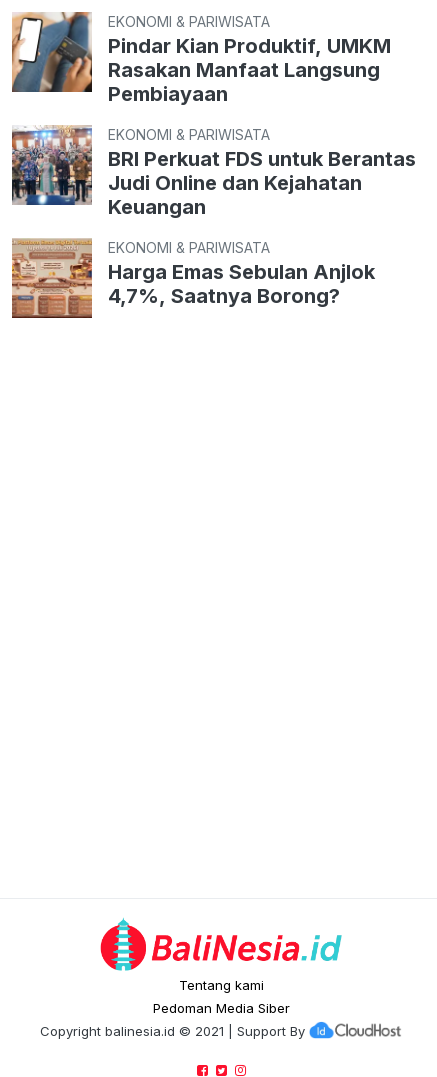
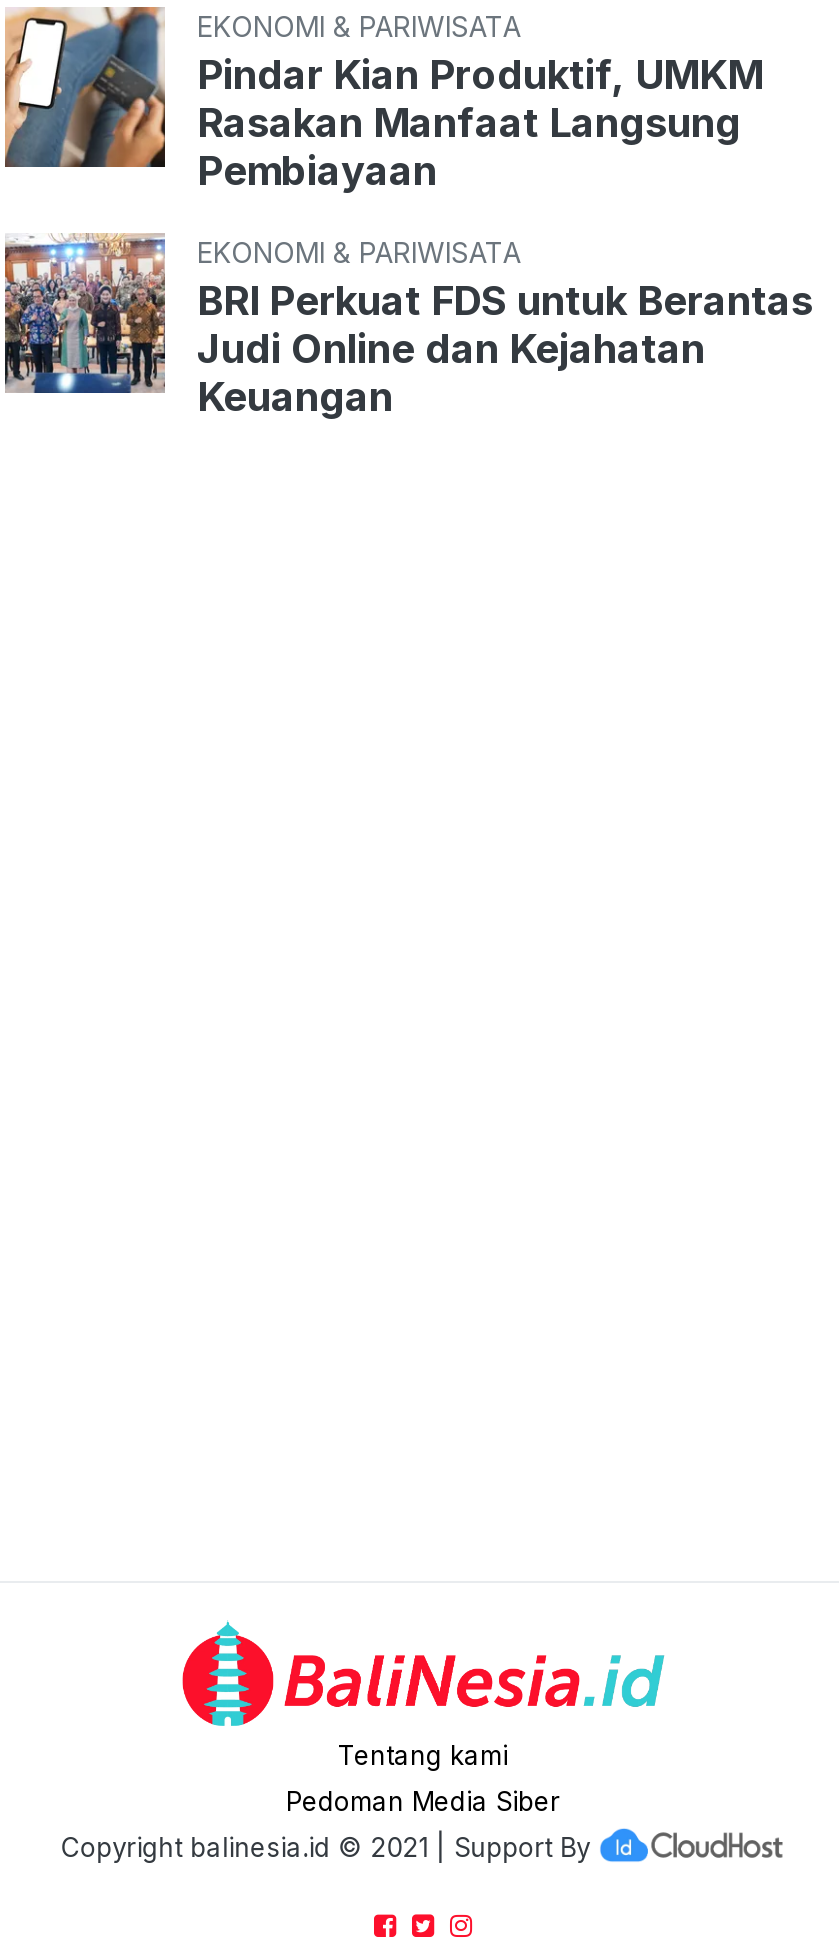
- [image]
- EKONOMI & PARIWISATA
- Harga Emas Sebulan Anjlok
- 4,7%, Saatnya Borong?
